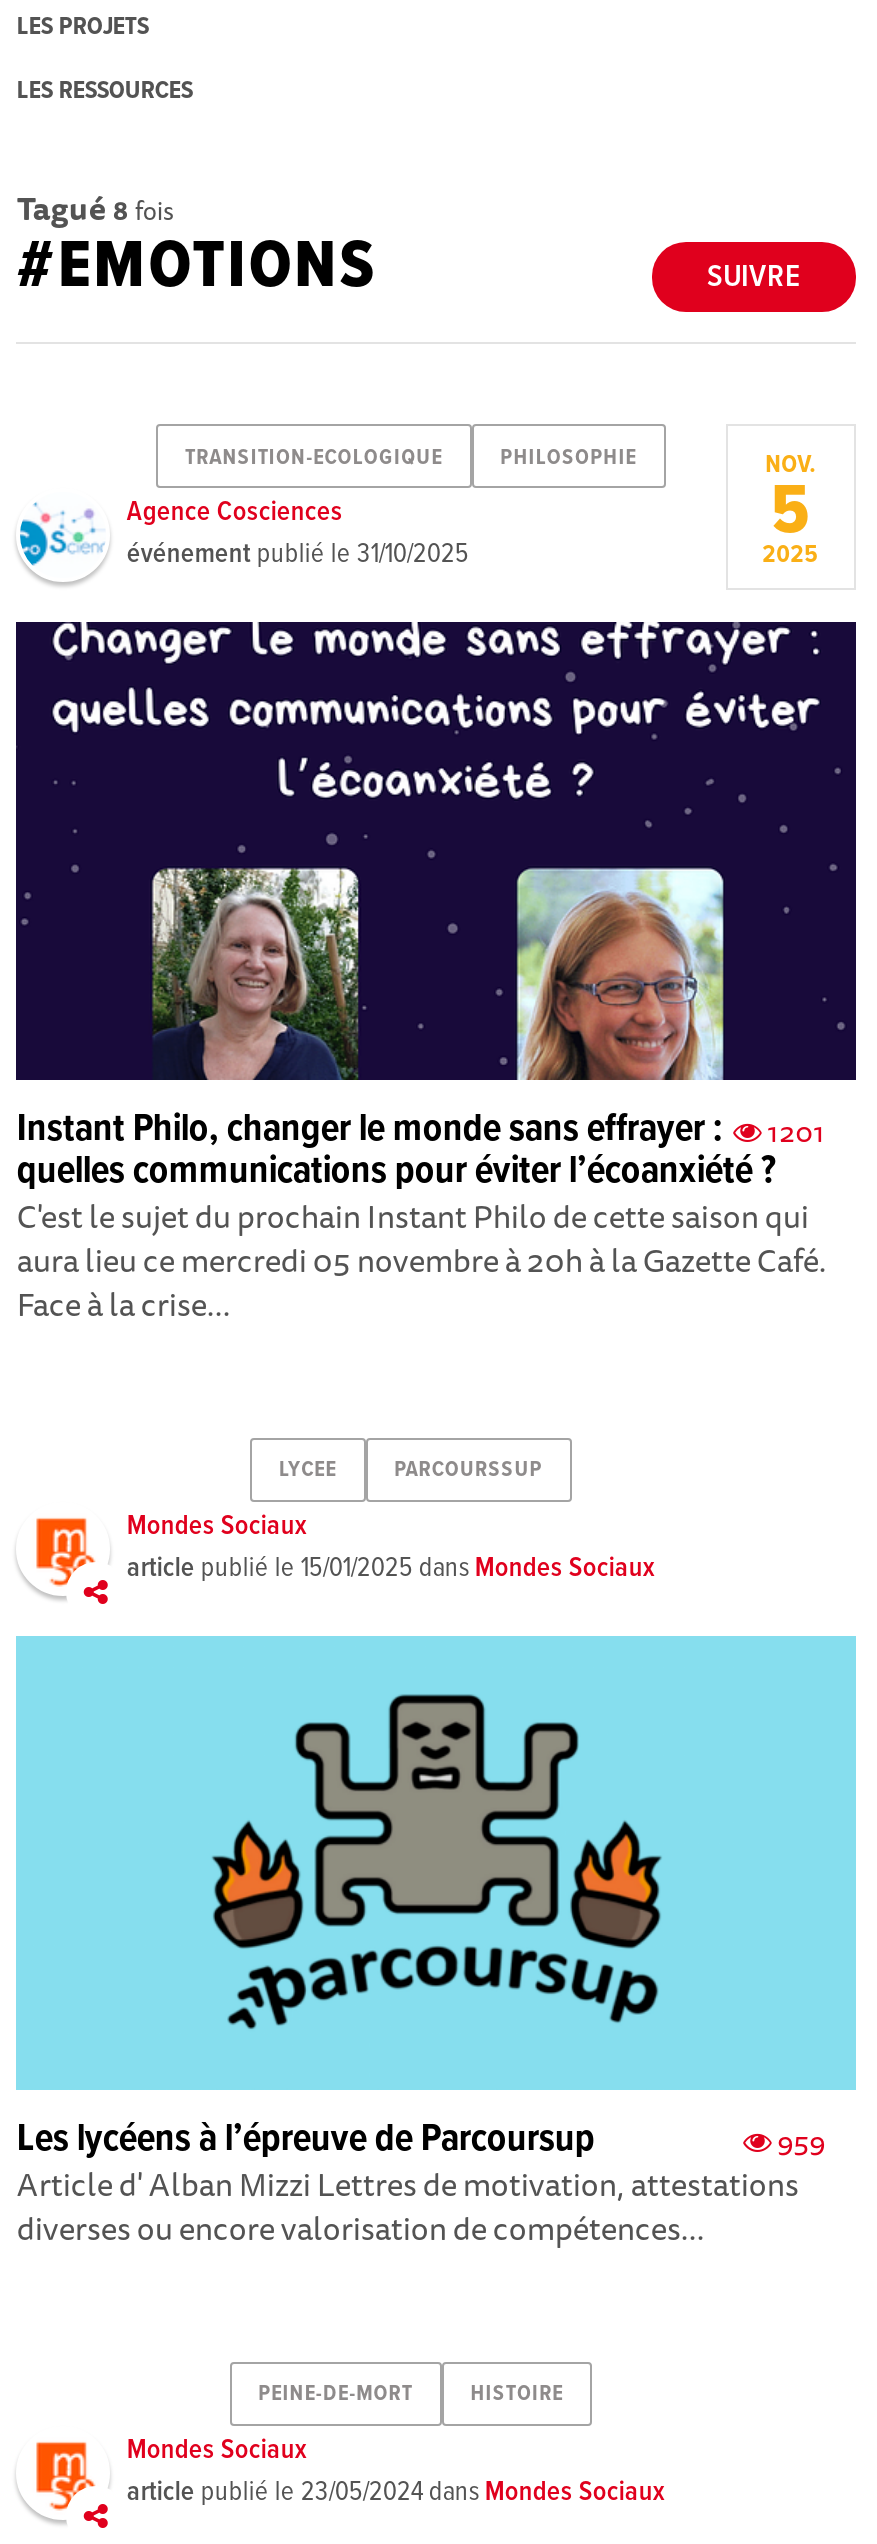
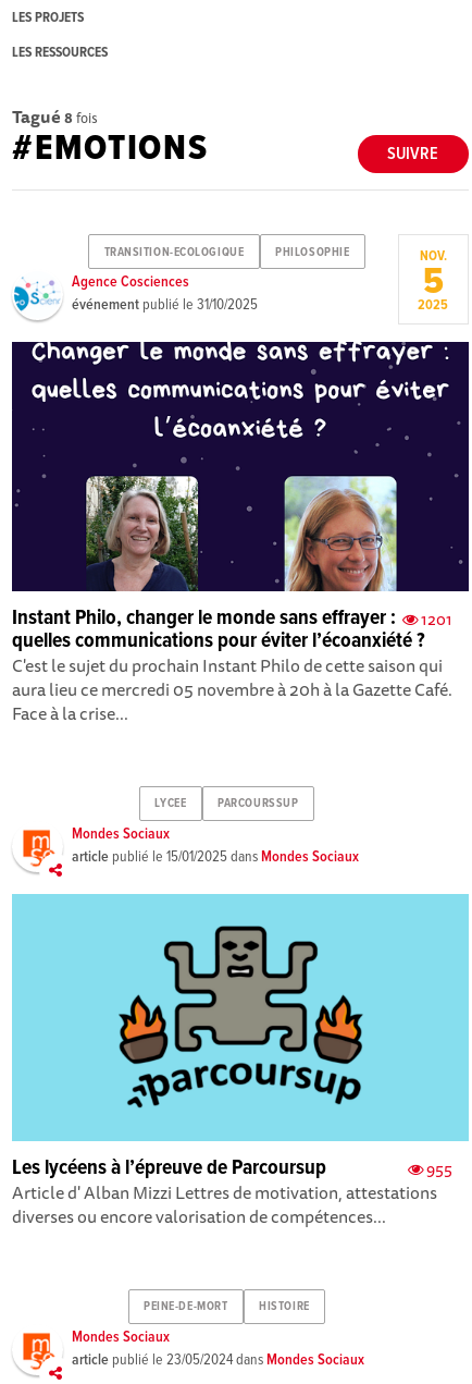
- 959
+ 955
